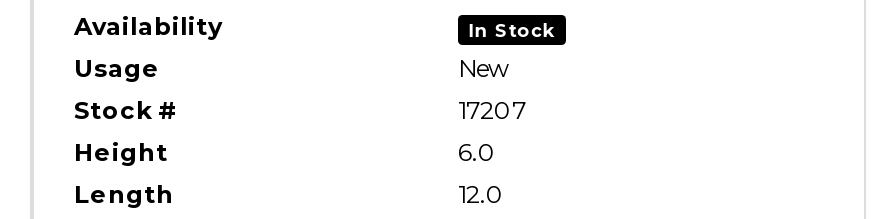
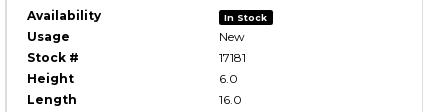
- 17207
+ 17181

- 12.0
+ 16.0
